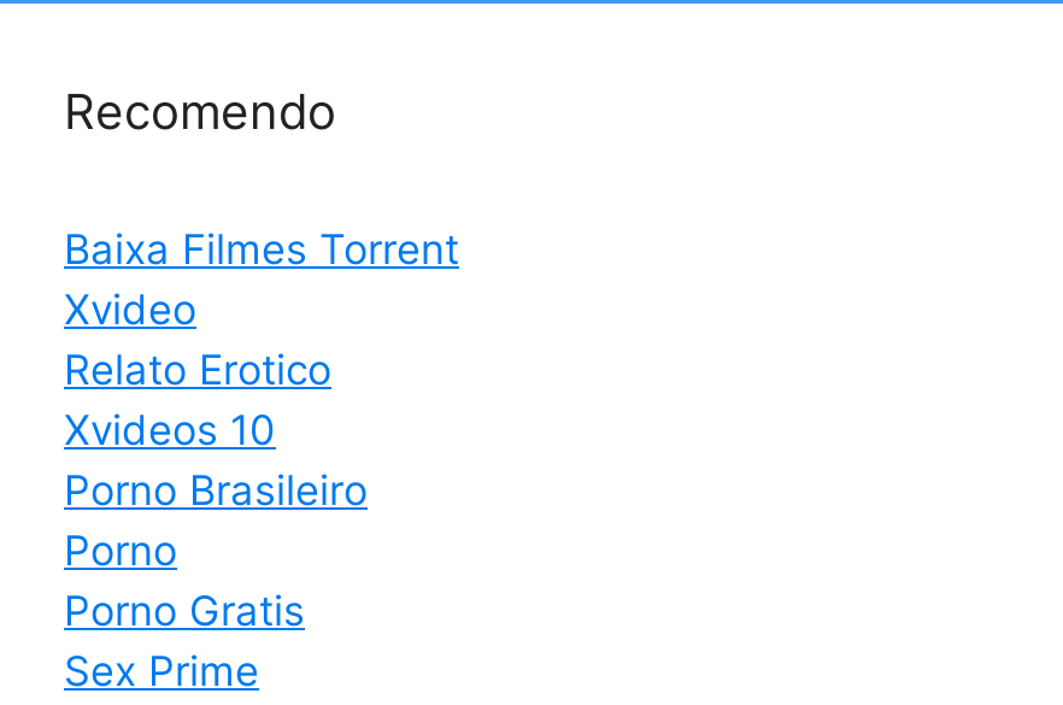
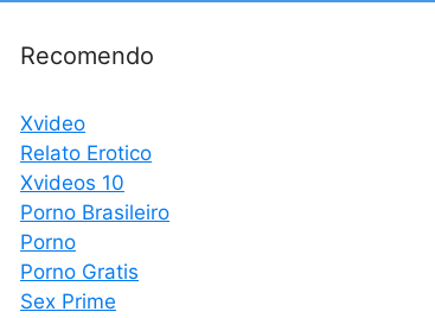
- Baixa Filmes Torrent
